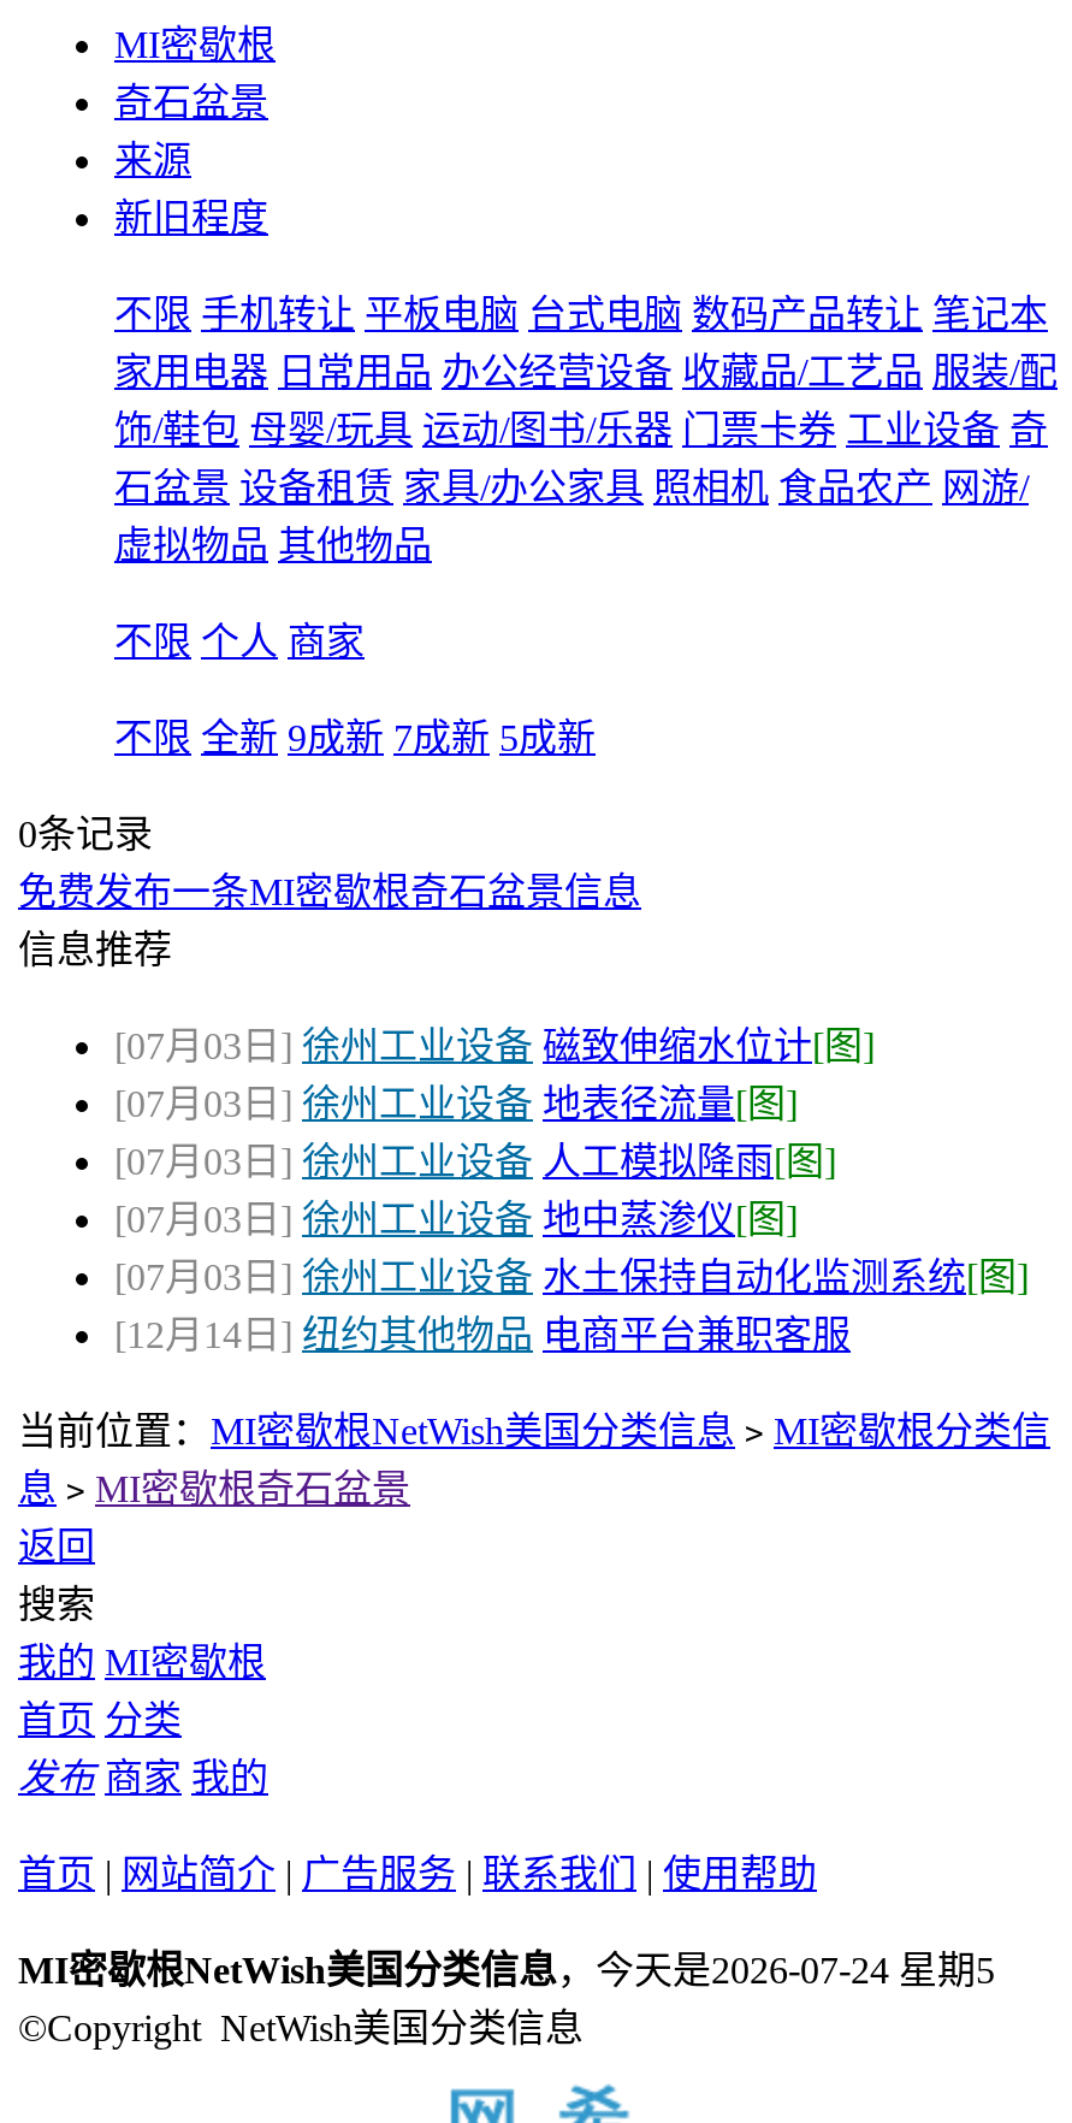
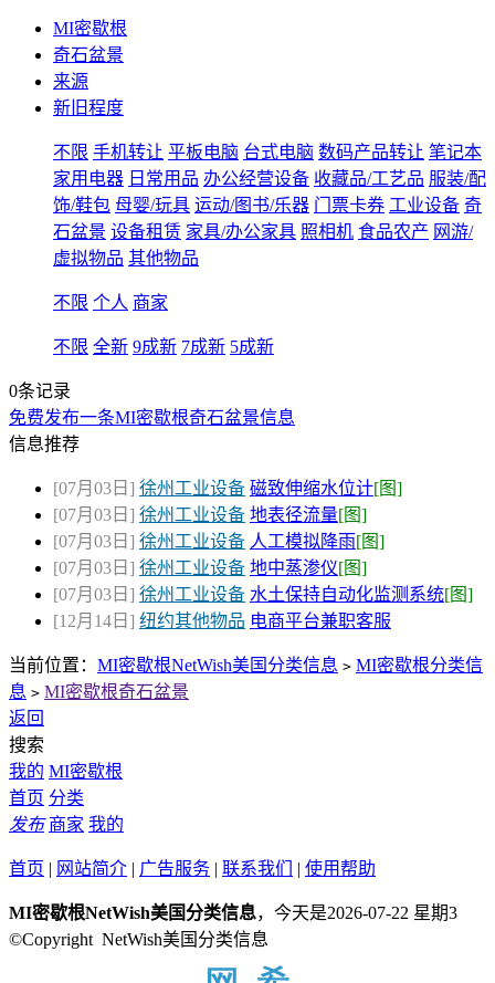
- MI密歇根NetWish美国分类信息，今天是2026-07-24 星期5
+ MI密歇根NetWish美国分类信息，今天是2026-07-22 星期3
